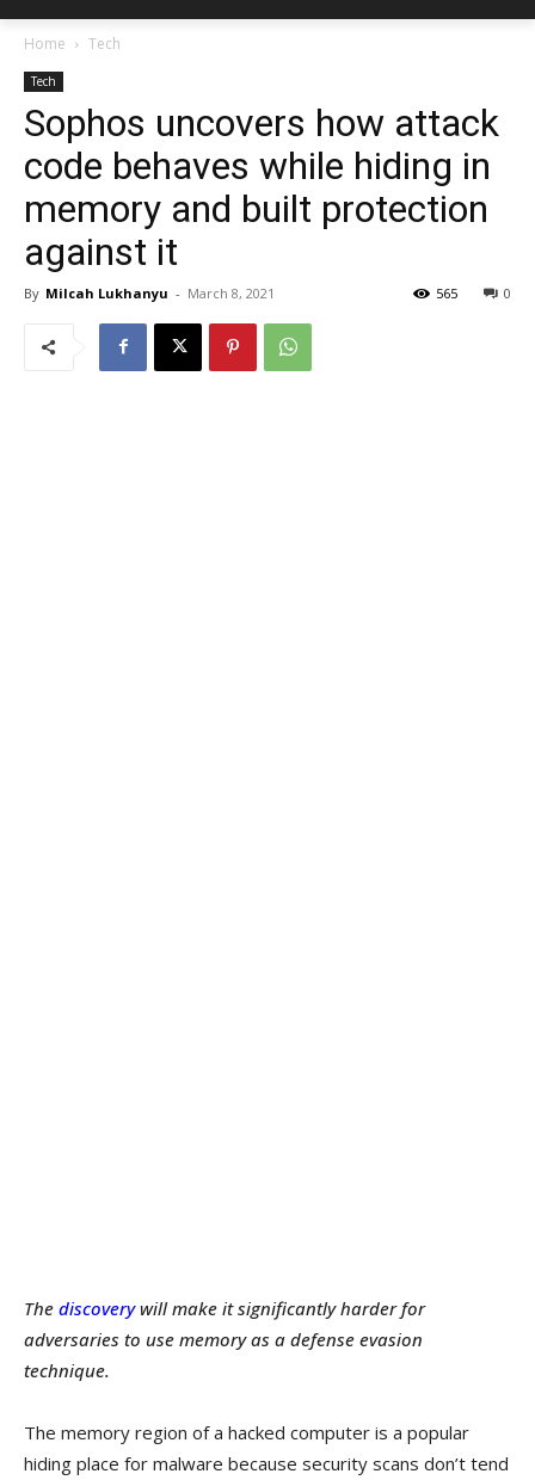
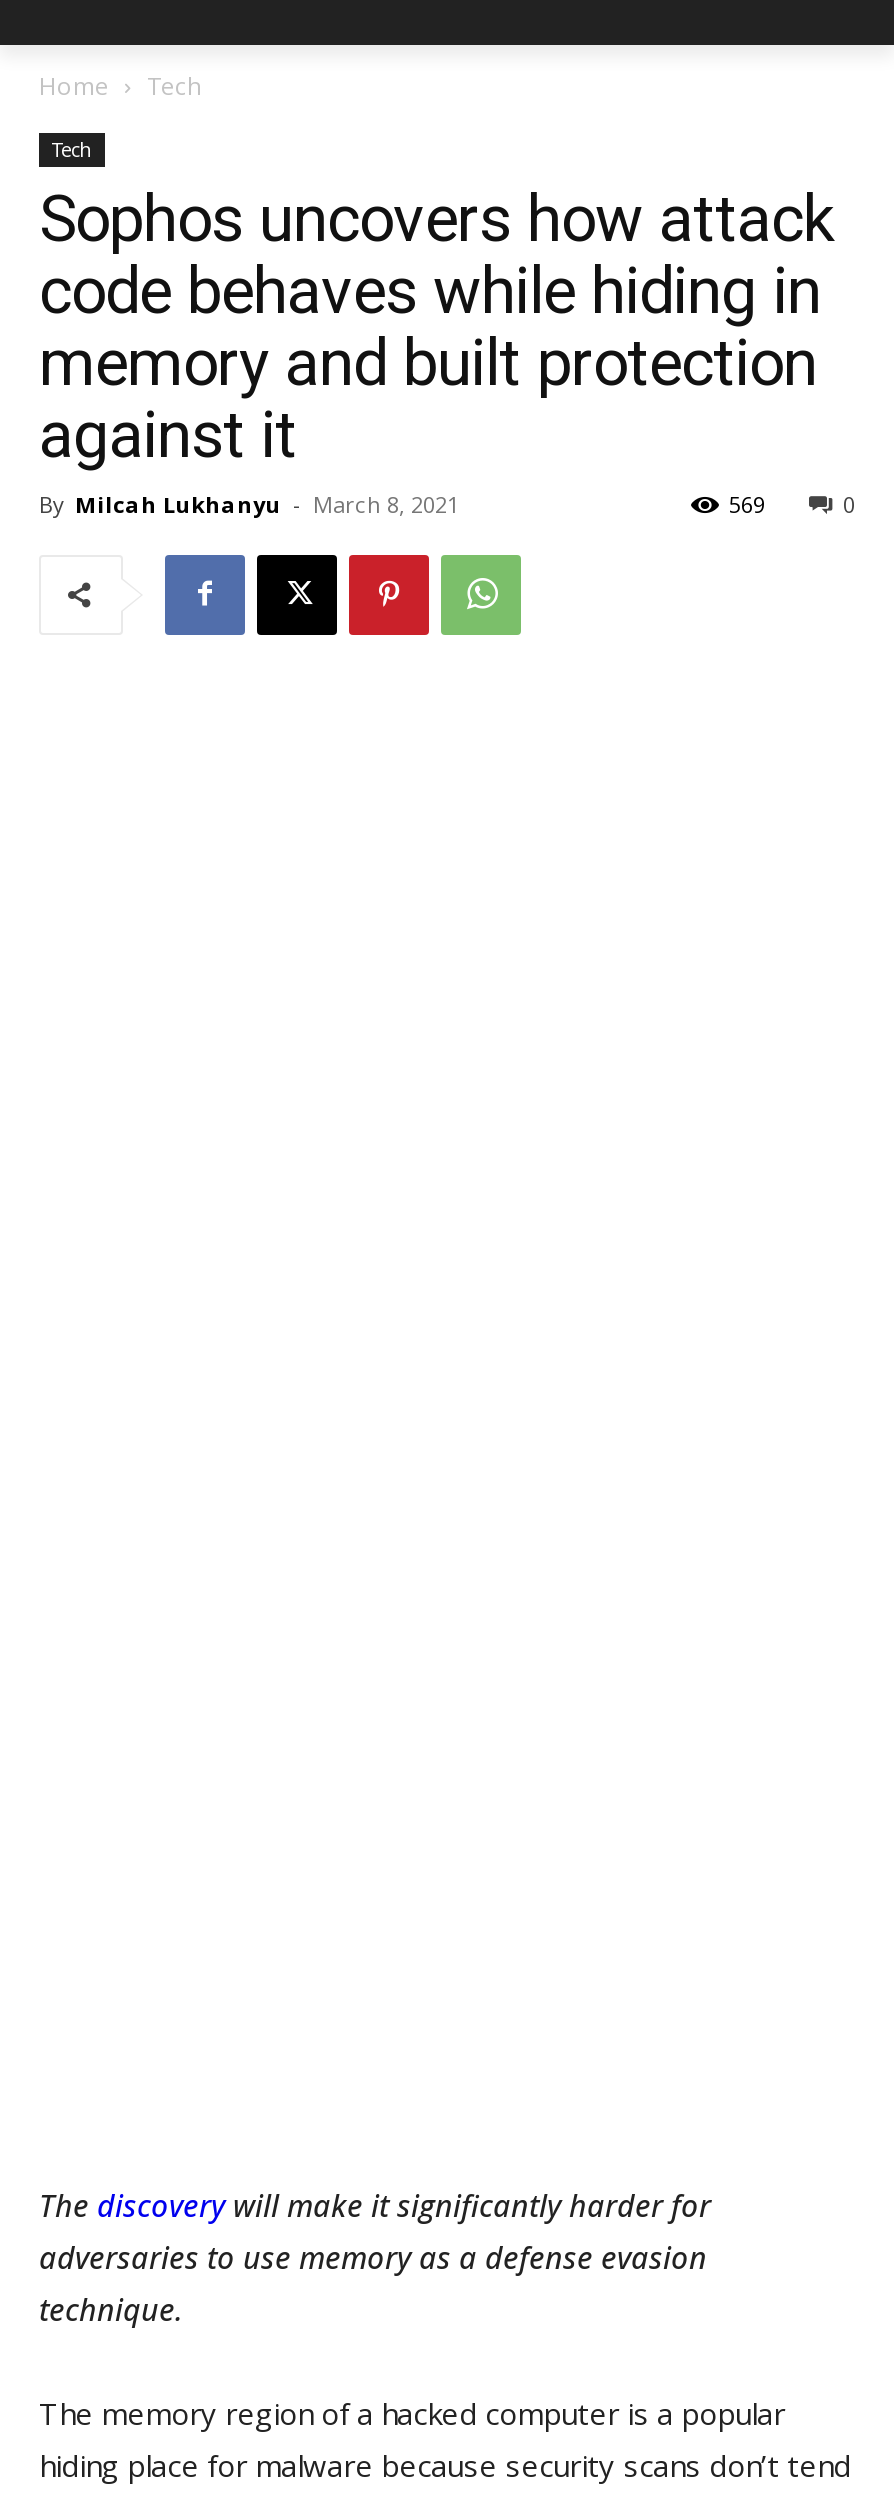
- 565
+ 569
